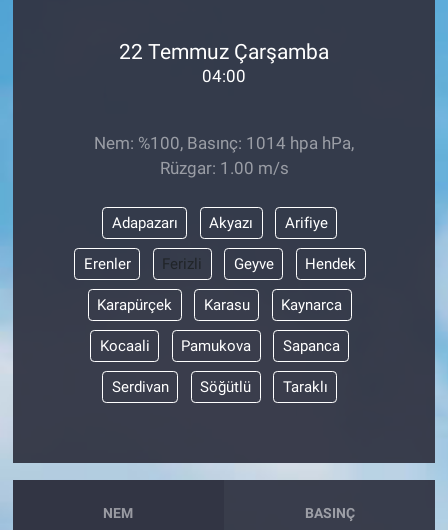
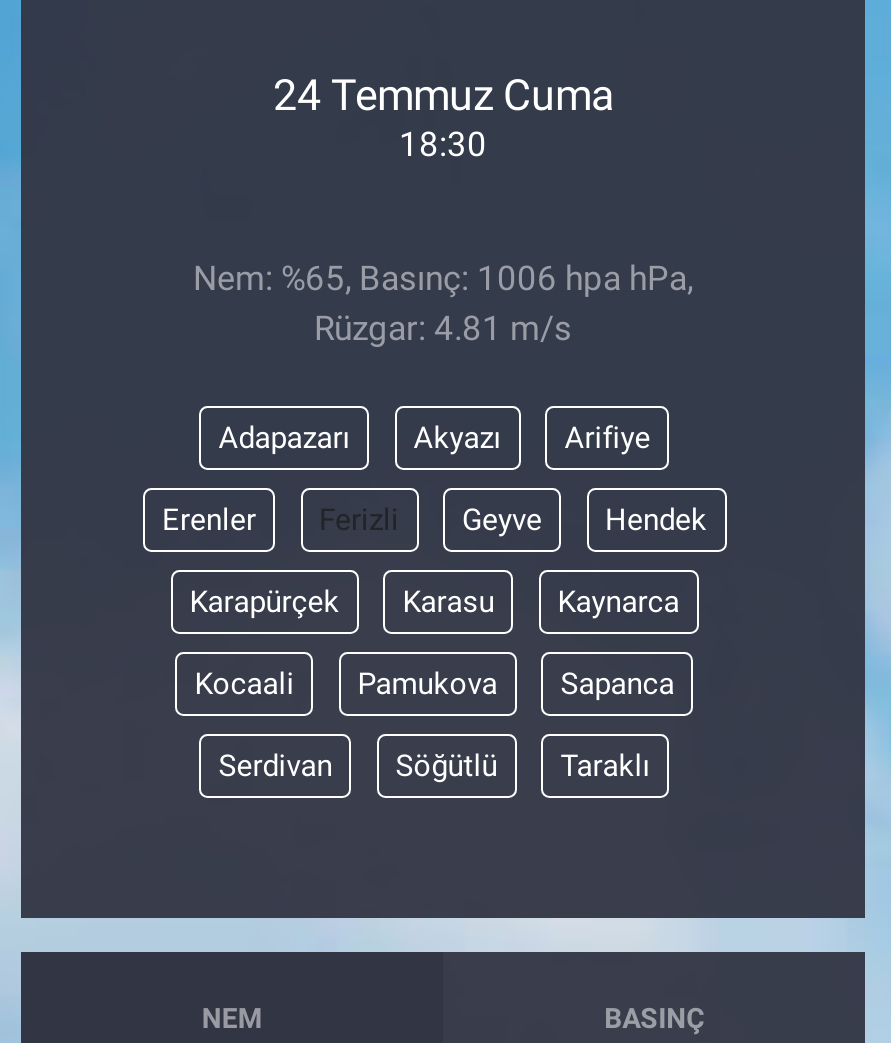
- 22 Temmuz Çarşamba
- 04:00
+ 24 Temmuz Cuma
+ 18:30

- Nem: %100, Basınç: 1014 hpa hPa,
- Rüzgar: 1.00 m/s
+ Nem: %65, Basınç: 1006 hpa hPa,
+ Rüzgar: 4.81 m/s
